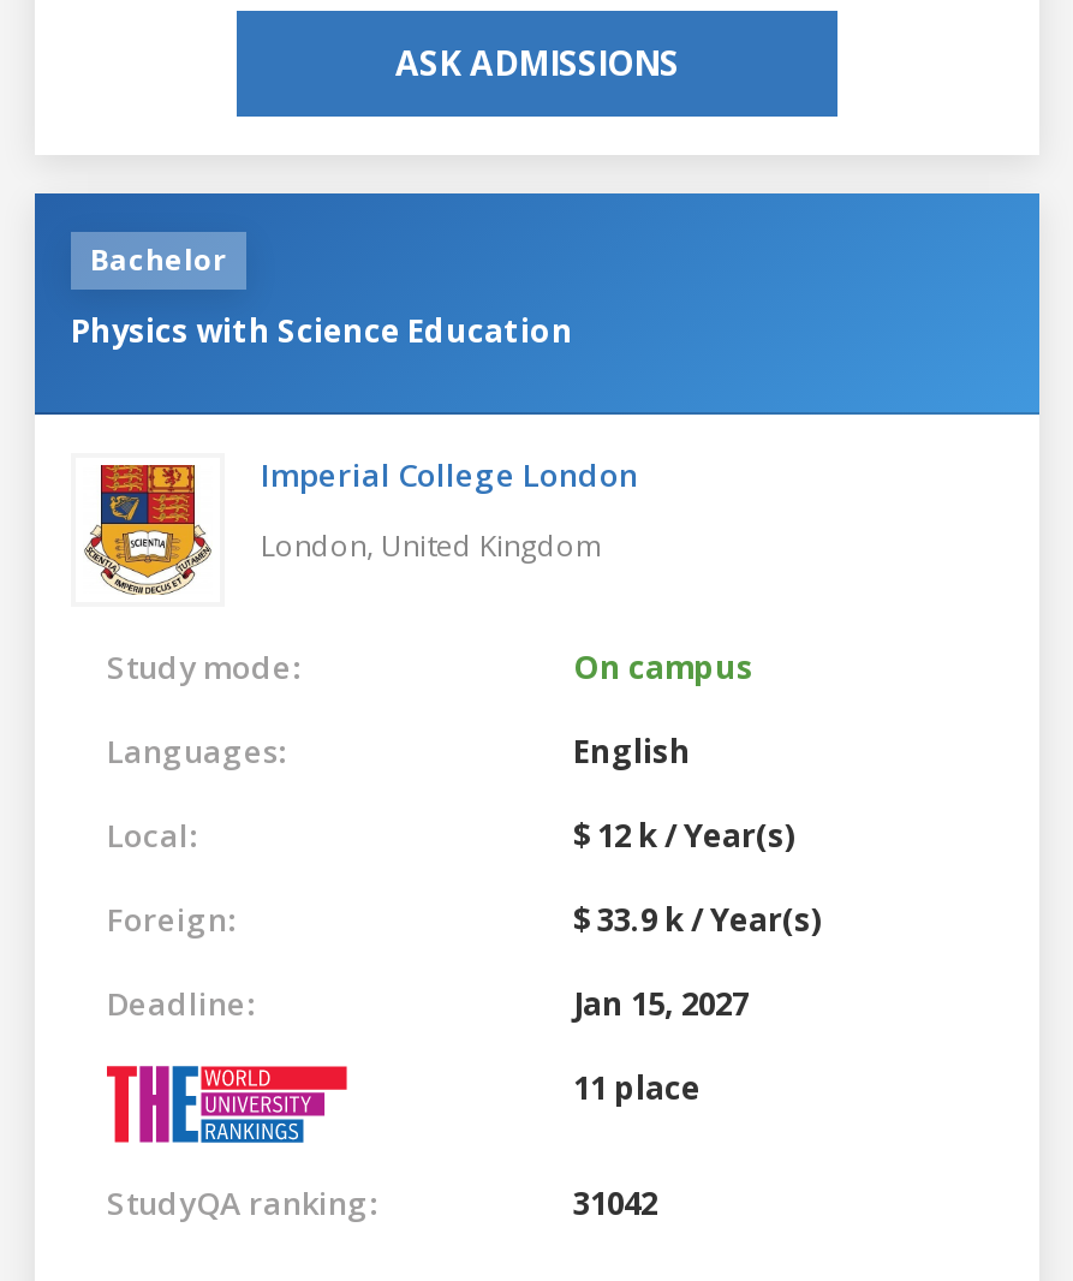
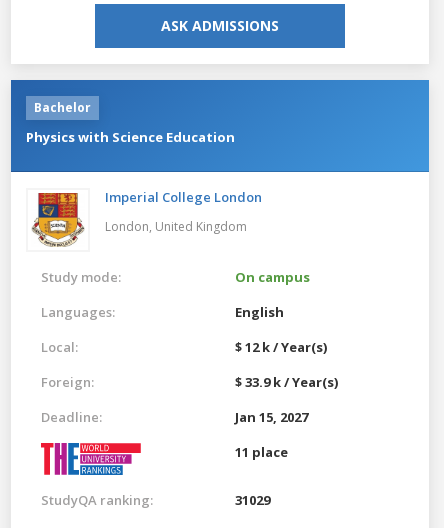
- 31042
+ 31029
